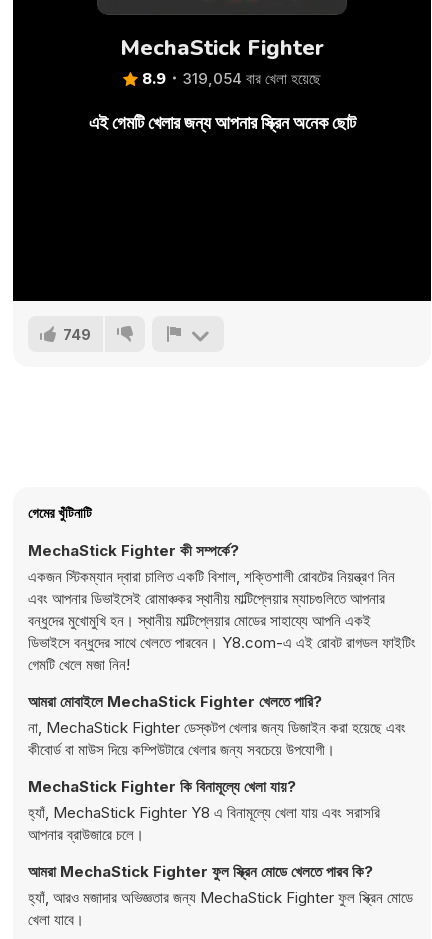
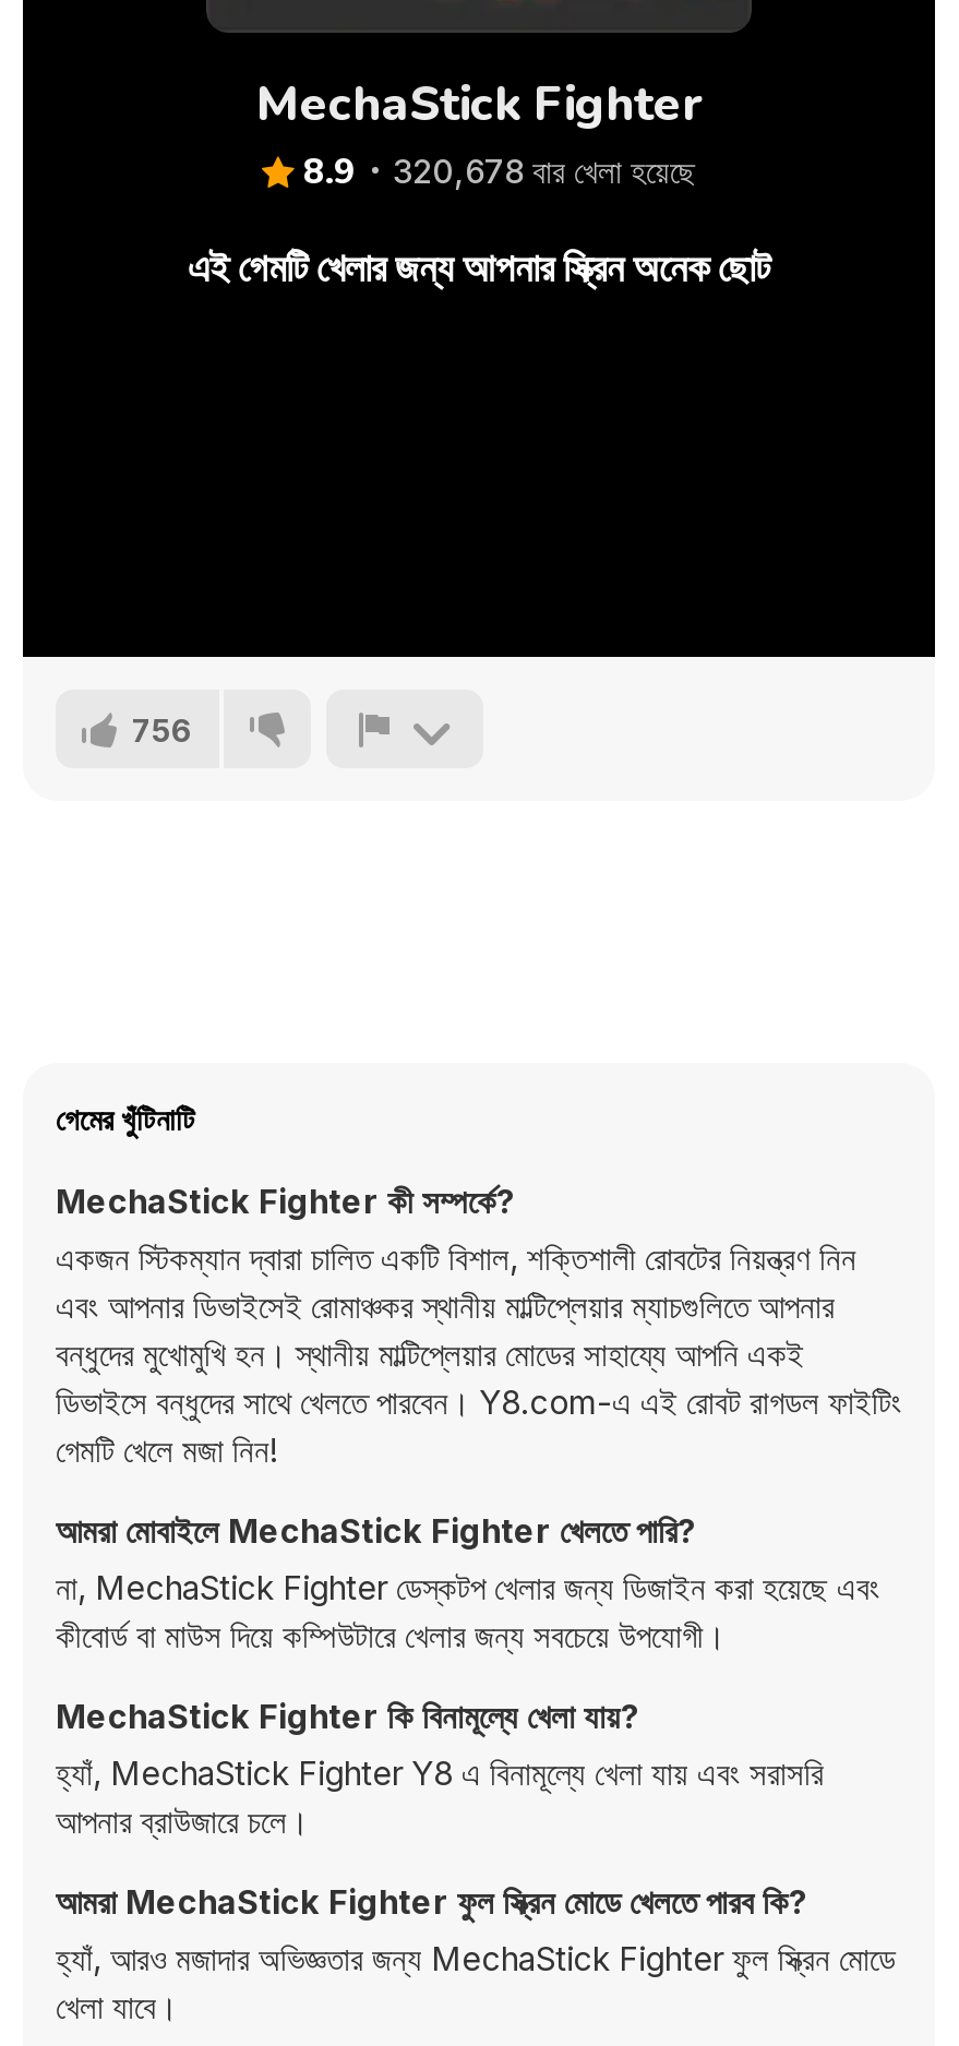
- 8.9 319,054 বার খেলা হয়েছে
+ 8.9 320,678 বার খেলা হয়েছে

- 749
+ 756
